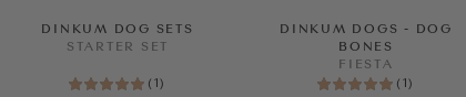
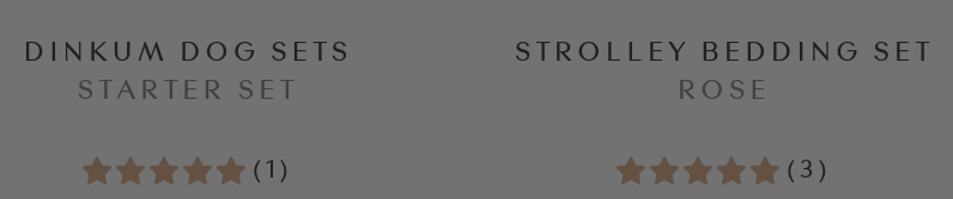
- DINKUM DOGS - DOG
- BONES
- FIESTA
+ STROLLEY BEDDING SET
+ ROSE

- (1)
+ (3)
